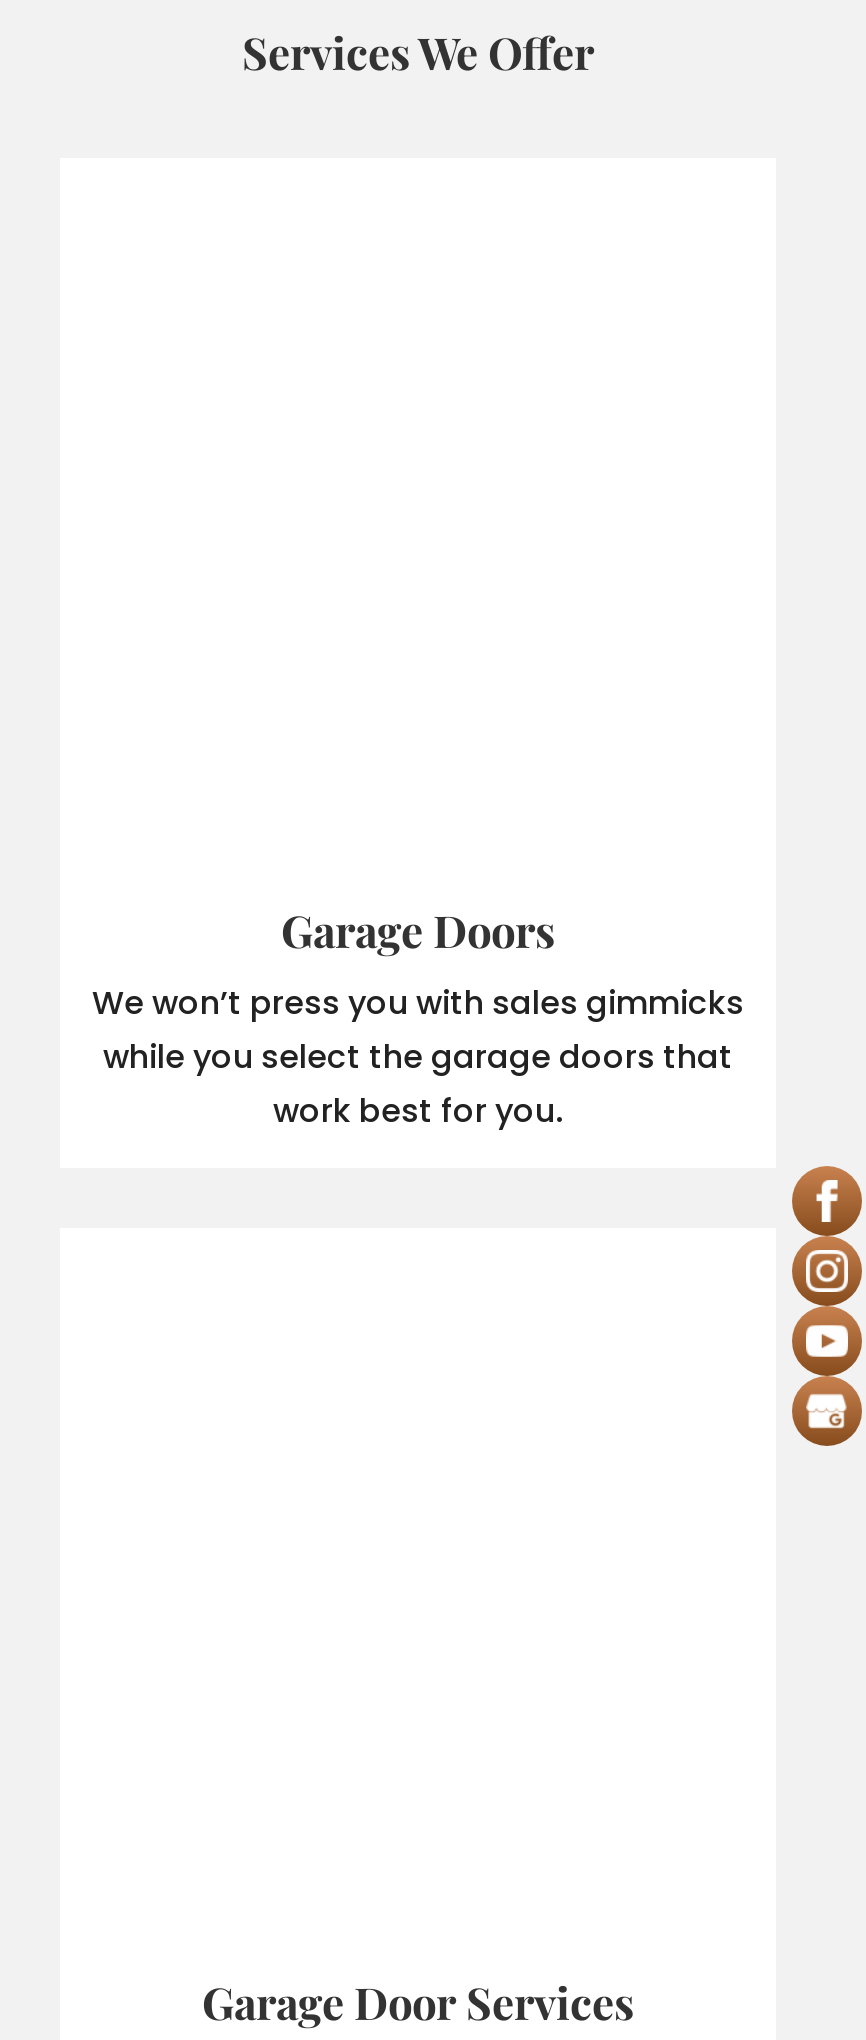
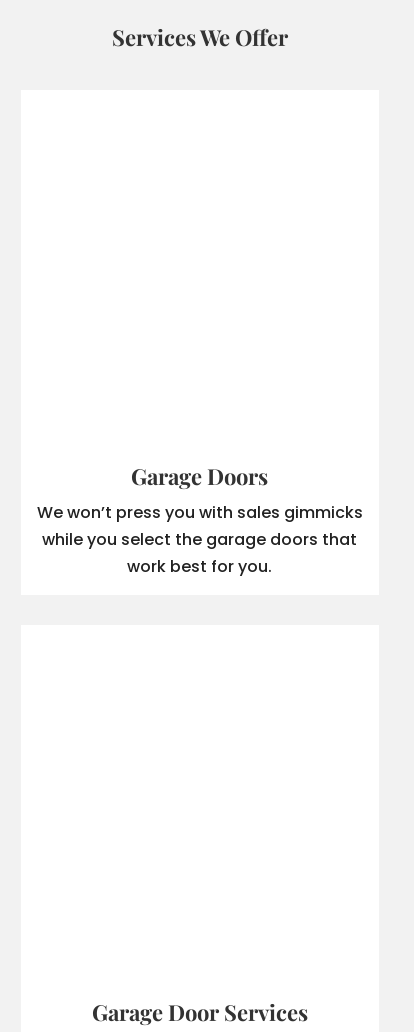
- [image]
